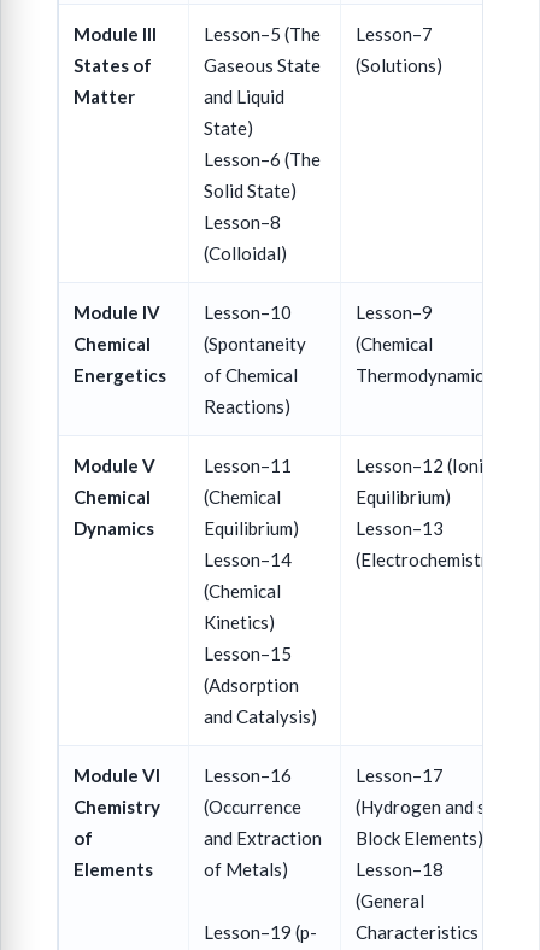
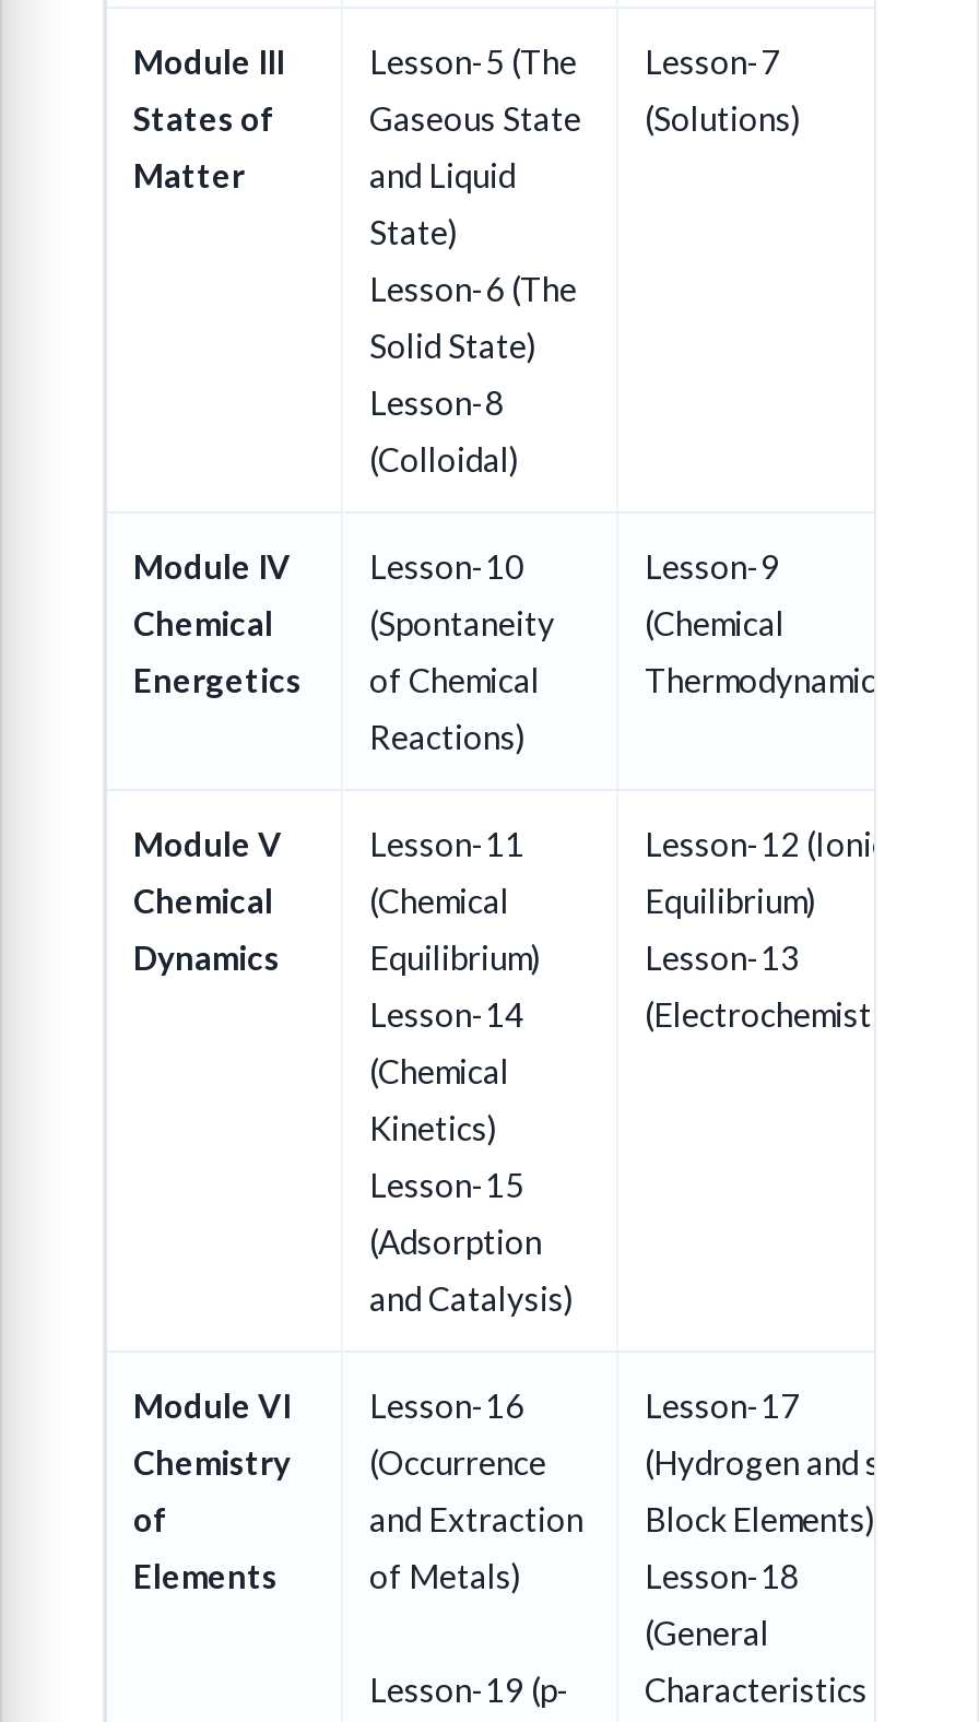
- Lesson–5 (The
+ Lesson-5 (The

- Lesson–7
+ Lesson-7

- Lesson–6 (The
+ Lesson-6 (The

- Lesson–8
+ Lesson-8

- Lesson–10
+ Lesson-10

- Lesson–9
+ Lesson-9

- Lesson–11
+ Lesson-11

- Lesson–12 (Ionic
+ Lesson-12 (Ionic

- Lesson–13
+ Lesson-13

- Lesson–14
+ Lesson-14

- Lesson–15
+ Lesson-15

- Module VI Lesson–16
+ Module VI Lesson-16

- Lesson–17
+ Lesson-17

- Lesson–18
+ Lesson-18

- Lesson–19 (p-
+ Lesson-19 (p-
